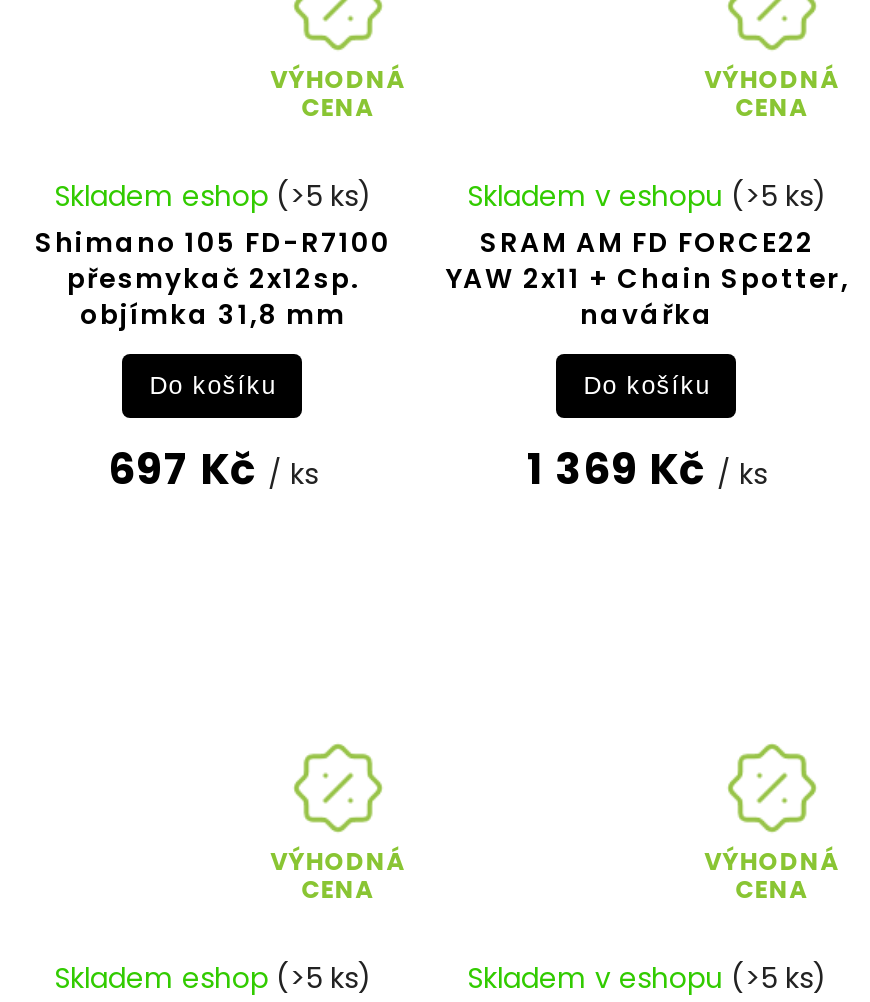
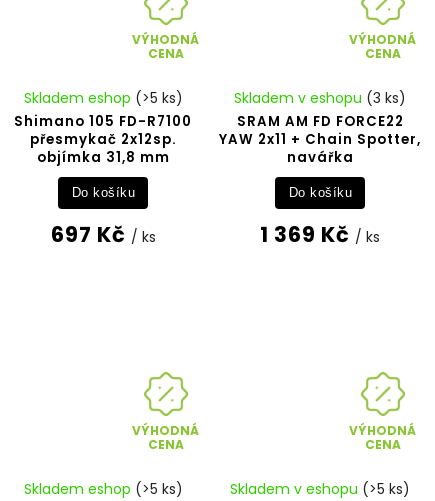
- Skladem v eshopu (>5 ks)
+ Skladem v eshopu (3 ks)
